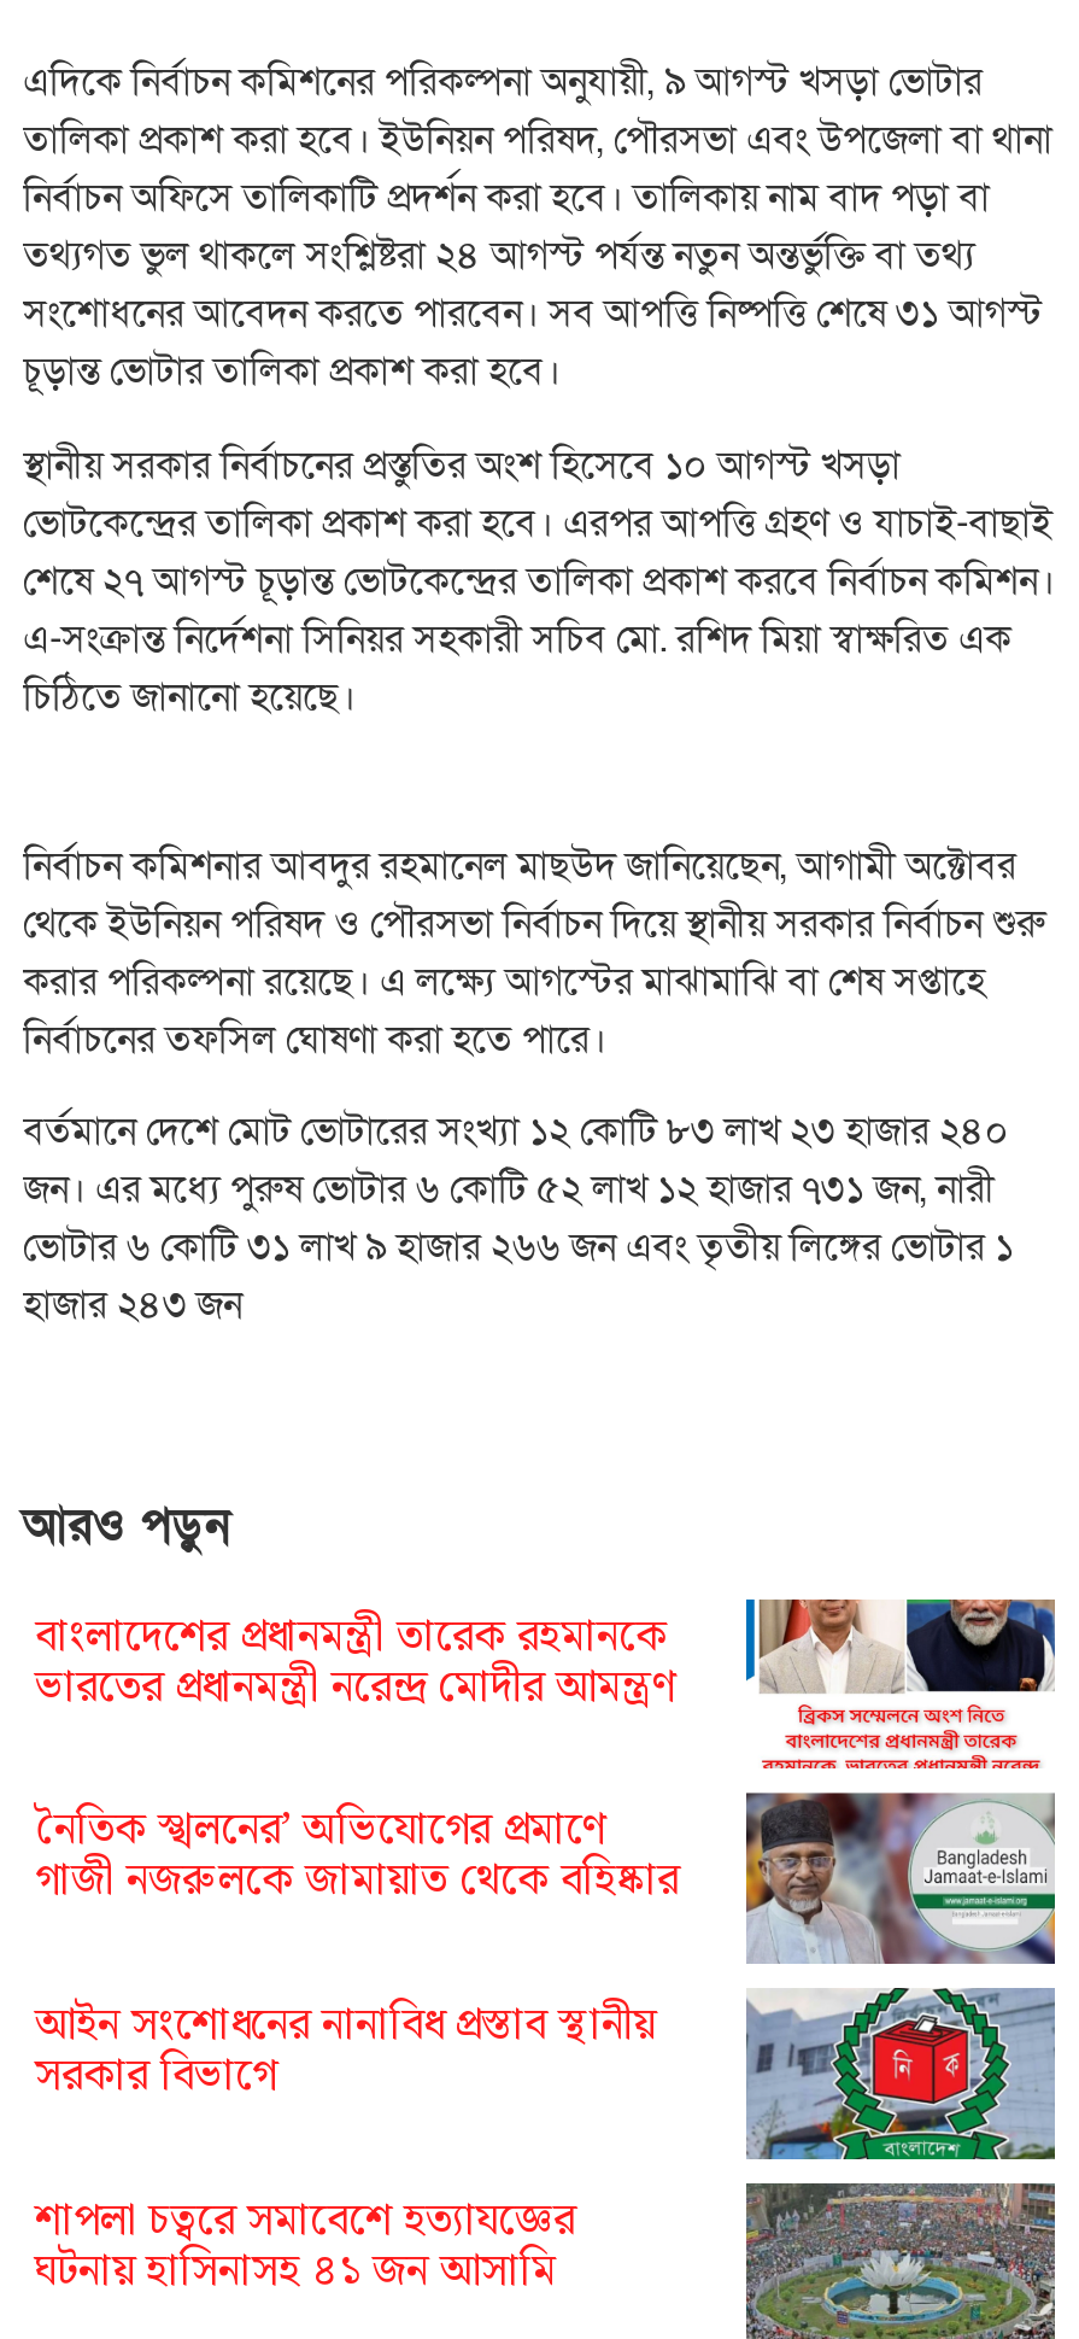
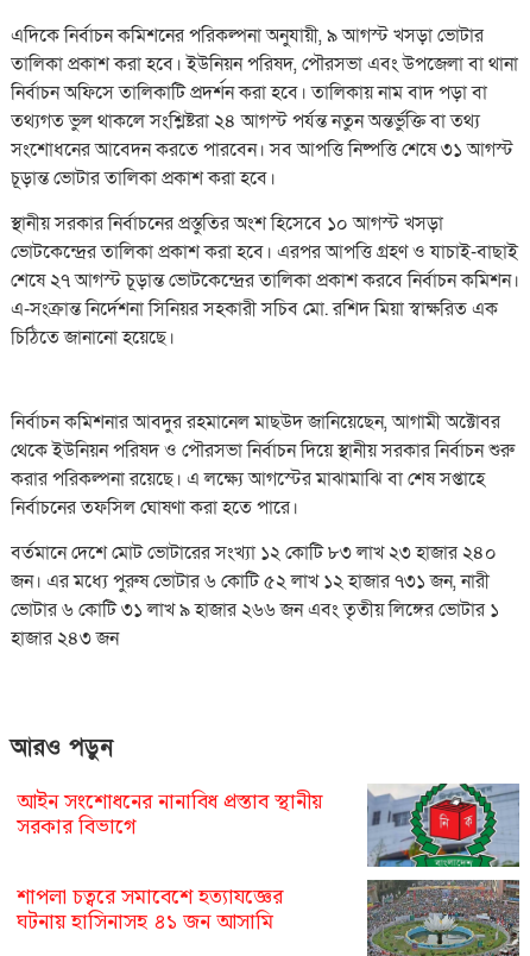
- [image]
- বাংলাদেশের প্রধানমন্ত্রী তারেক রহমানকে
- ভারতের প্রধানমন্ত্রী নরেন্দ্র মোদীর আমন্ত্রণ
- নৈতিক স্খলনের’ অভিযোগের প্রমাণে
- গাজী নজরুলকে জামায়াত থেকে বহিষ্কার

- [image]
